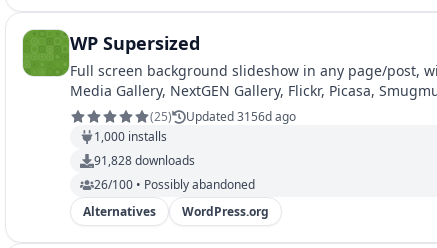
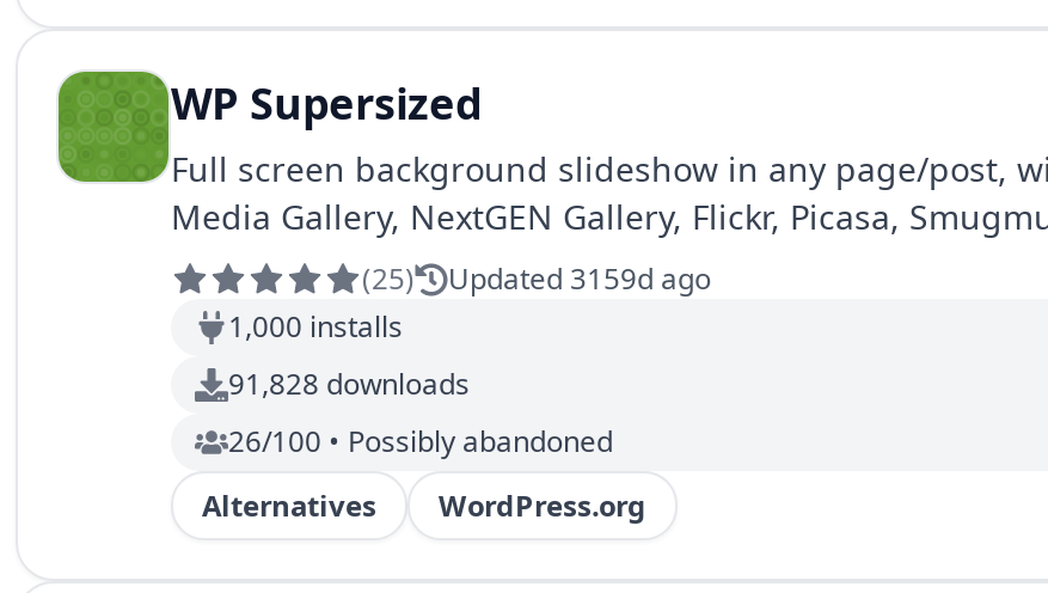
- (25) Updated 3156d ago
+ (25) Updated 3159d ago
